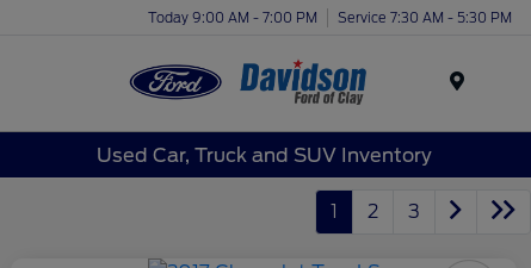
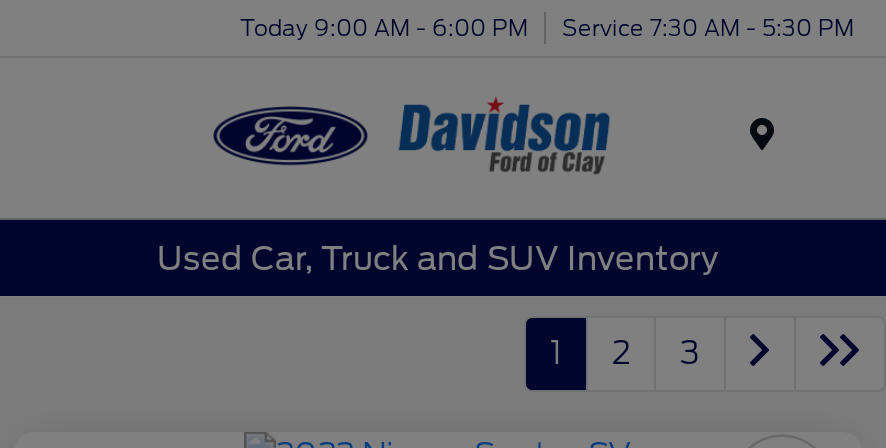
- Today 9:00 AM - 7:00 PM Service 7:30 AM - 5:30 PM
+ Today 9:00 AM - 6:00 PM Service 7:30 AM - 5:30 PM
